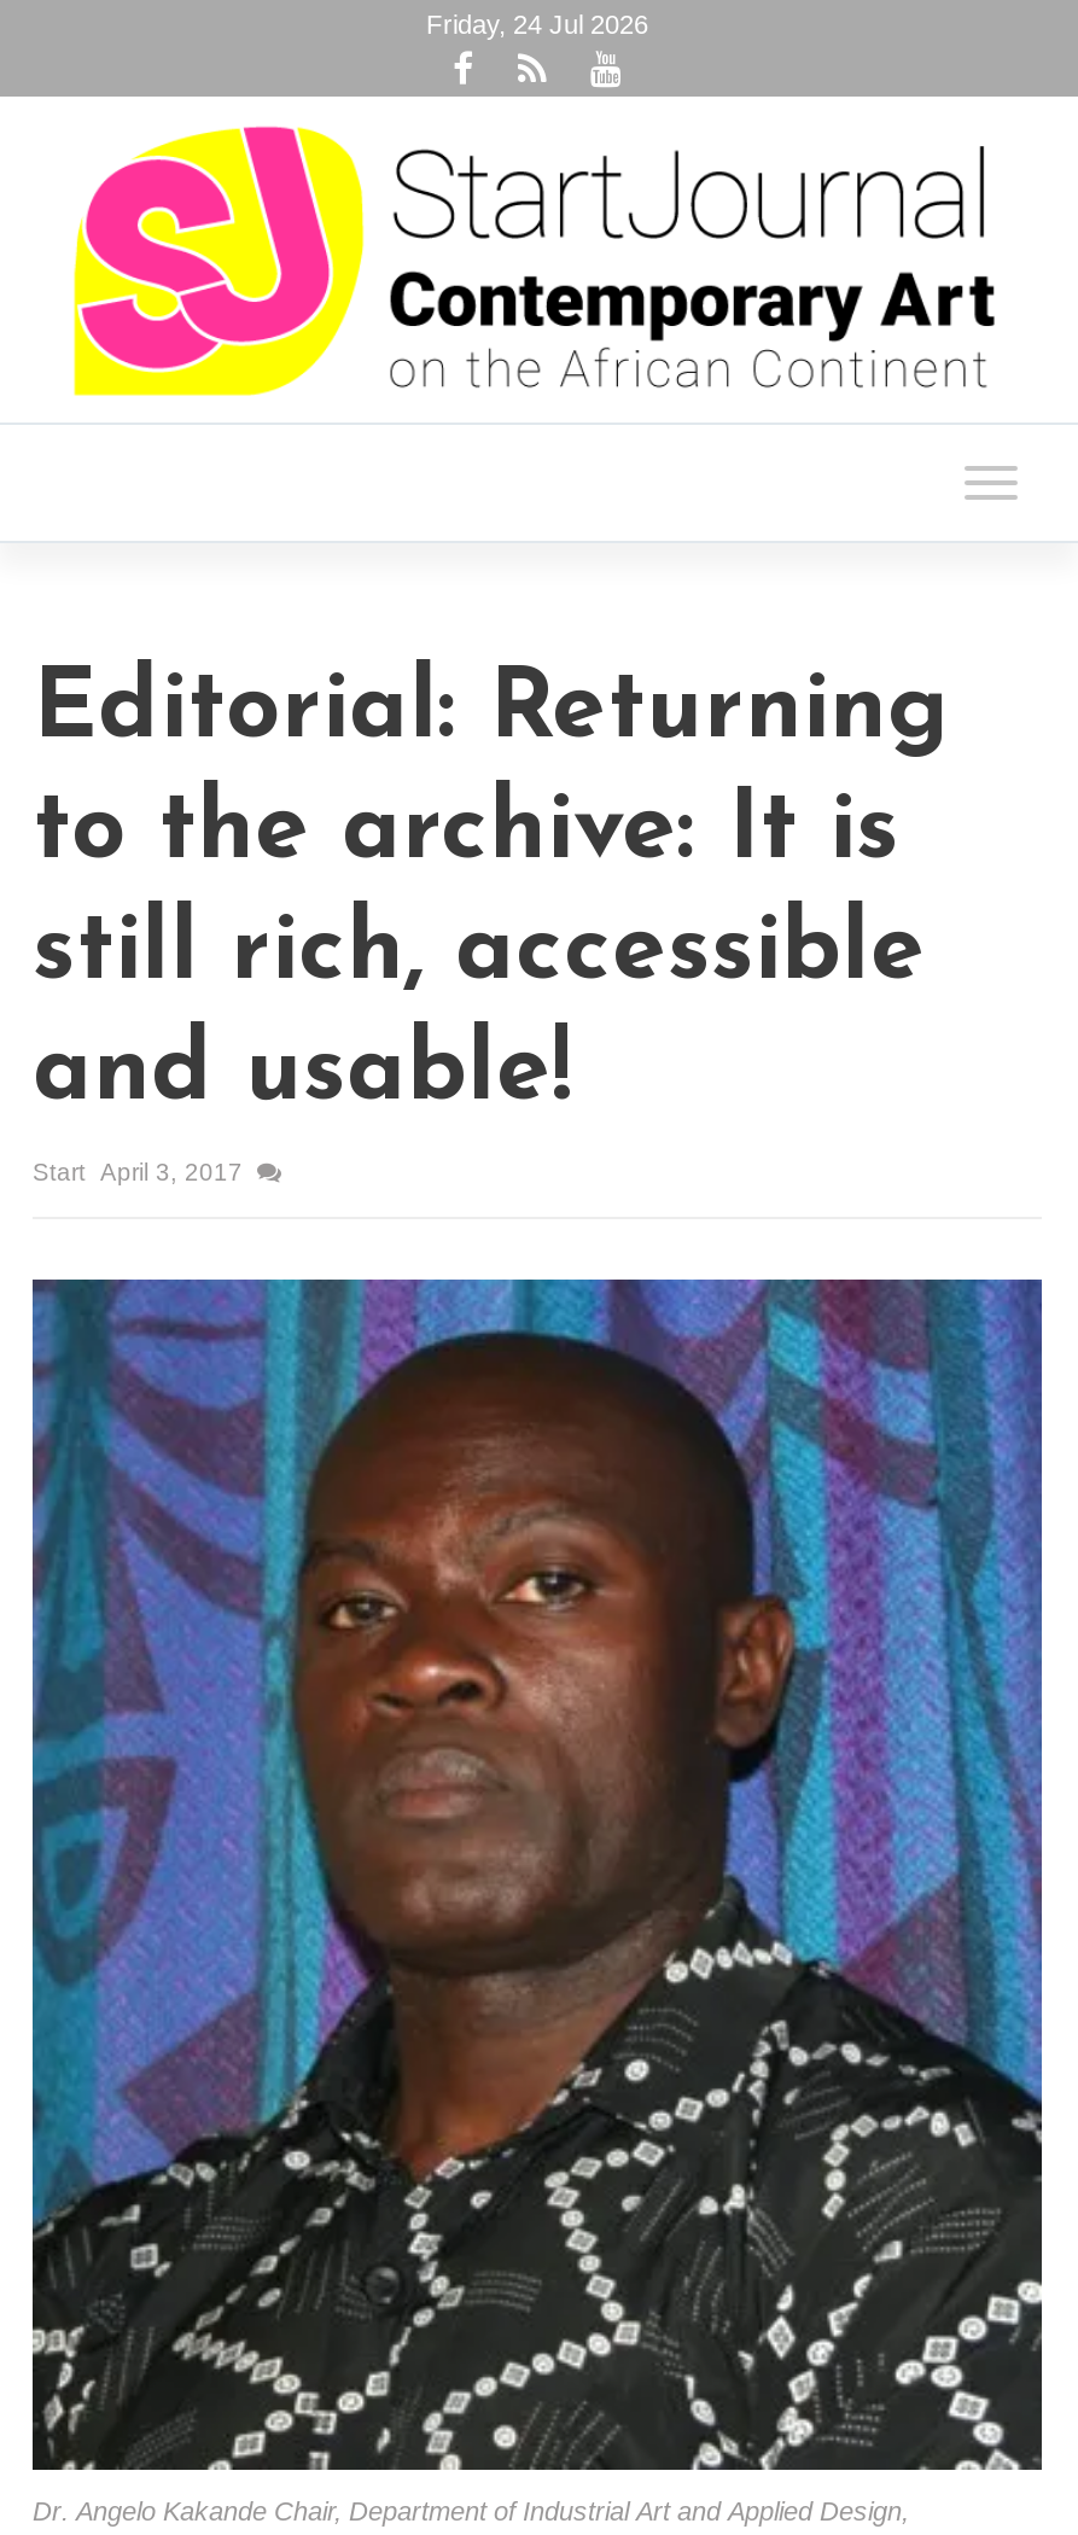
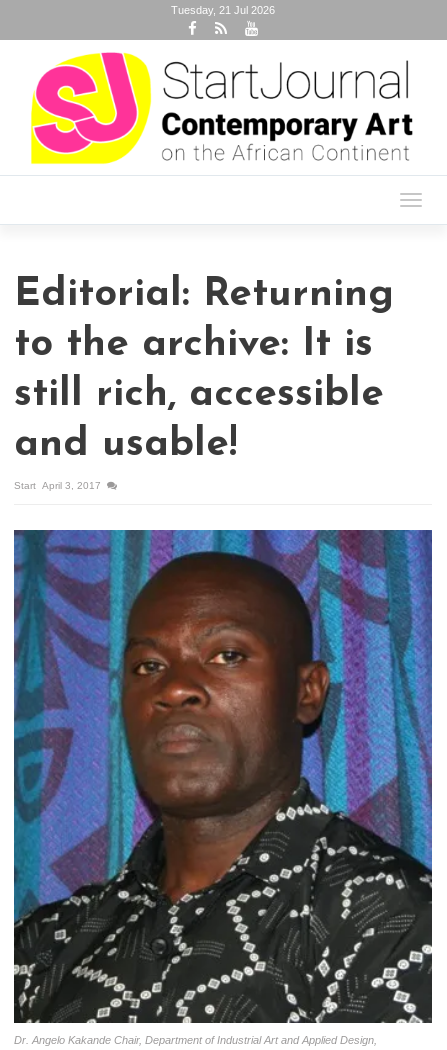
- Friday, 24 Jul 2026
+ Tuesday, 21 Jul 2026
